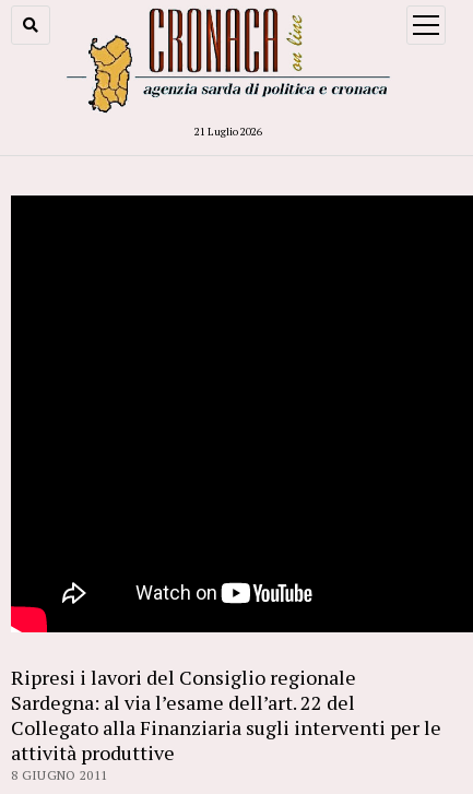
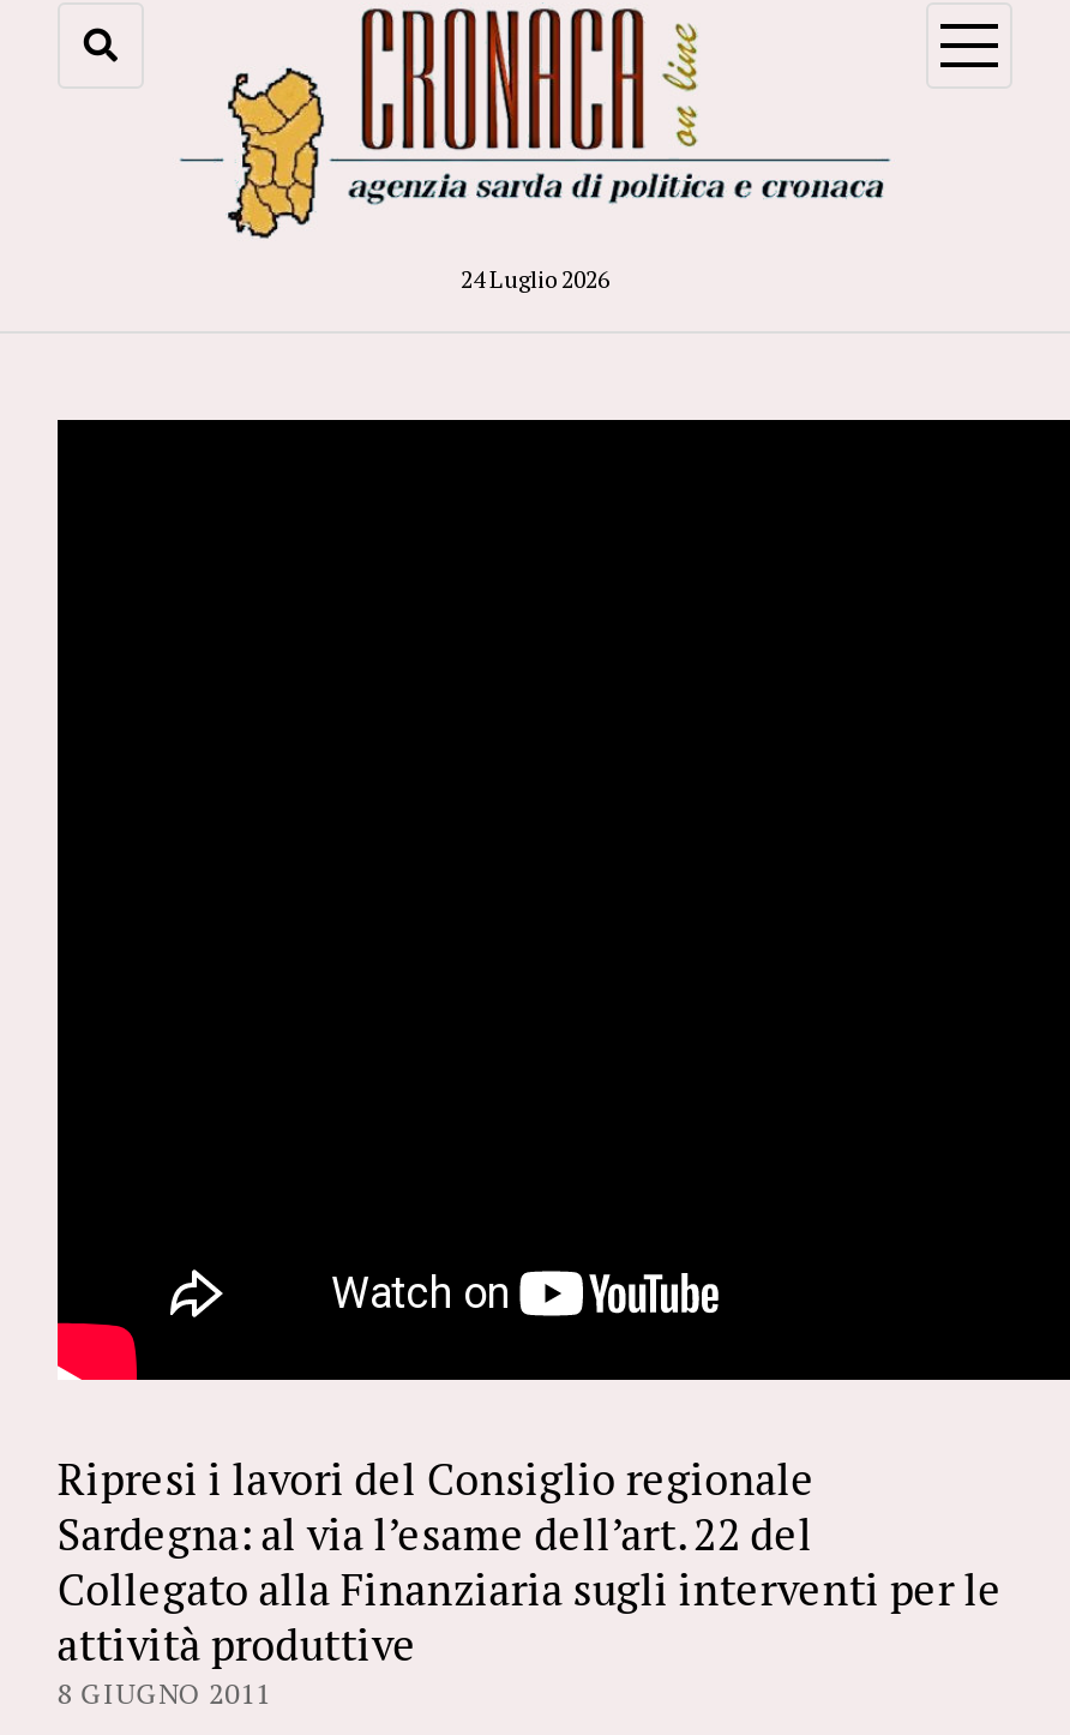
- 21 Luglio 2026
+ 24 Luglio 2026
